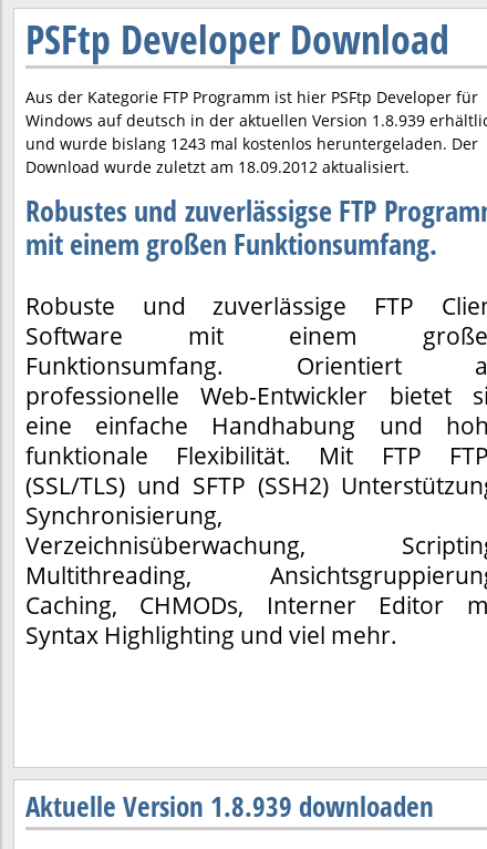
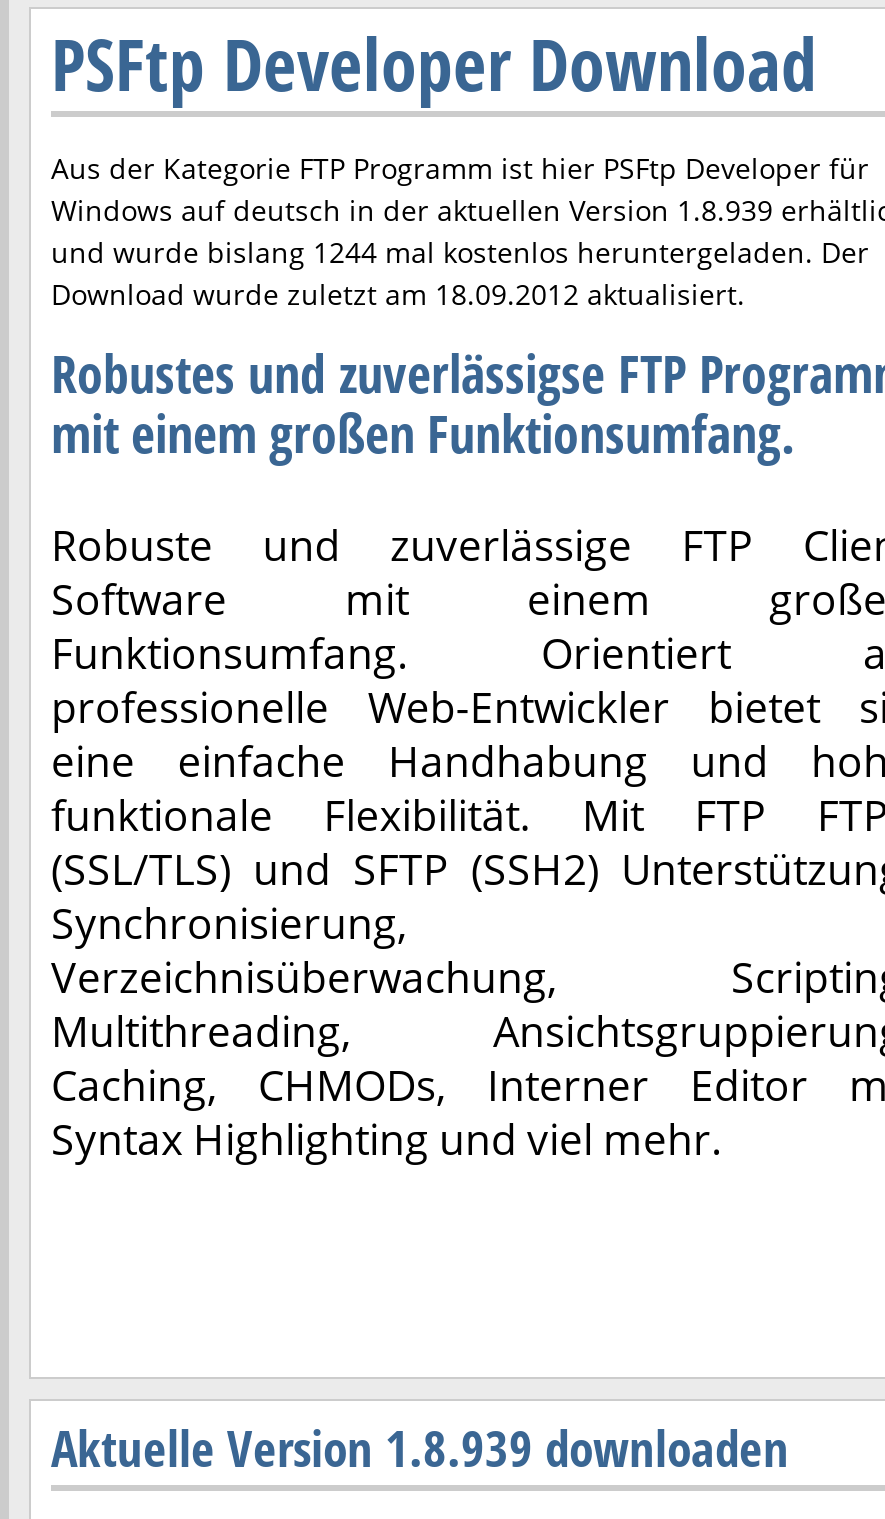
- und wurde bislang 1243 mal kostenlos heruntergeladen. Der
+ und wurde bislang 1244 mal kostenlos heruntergeladen. Der
